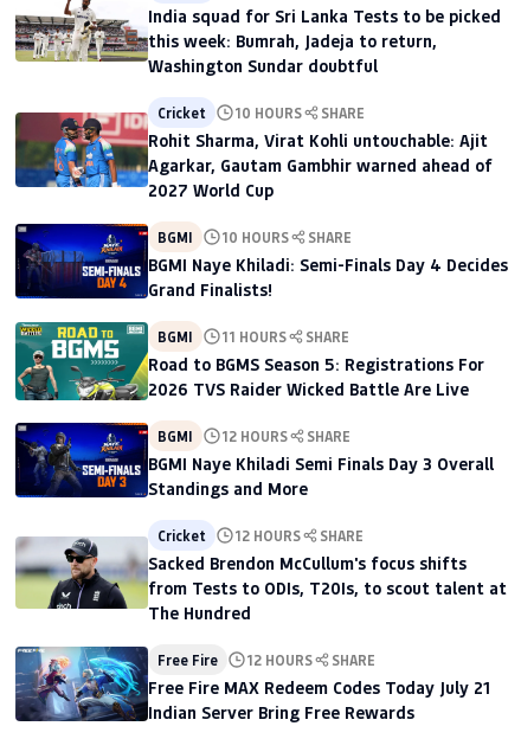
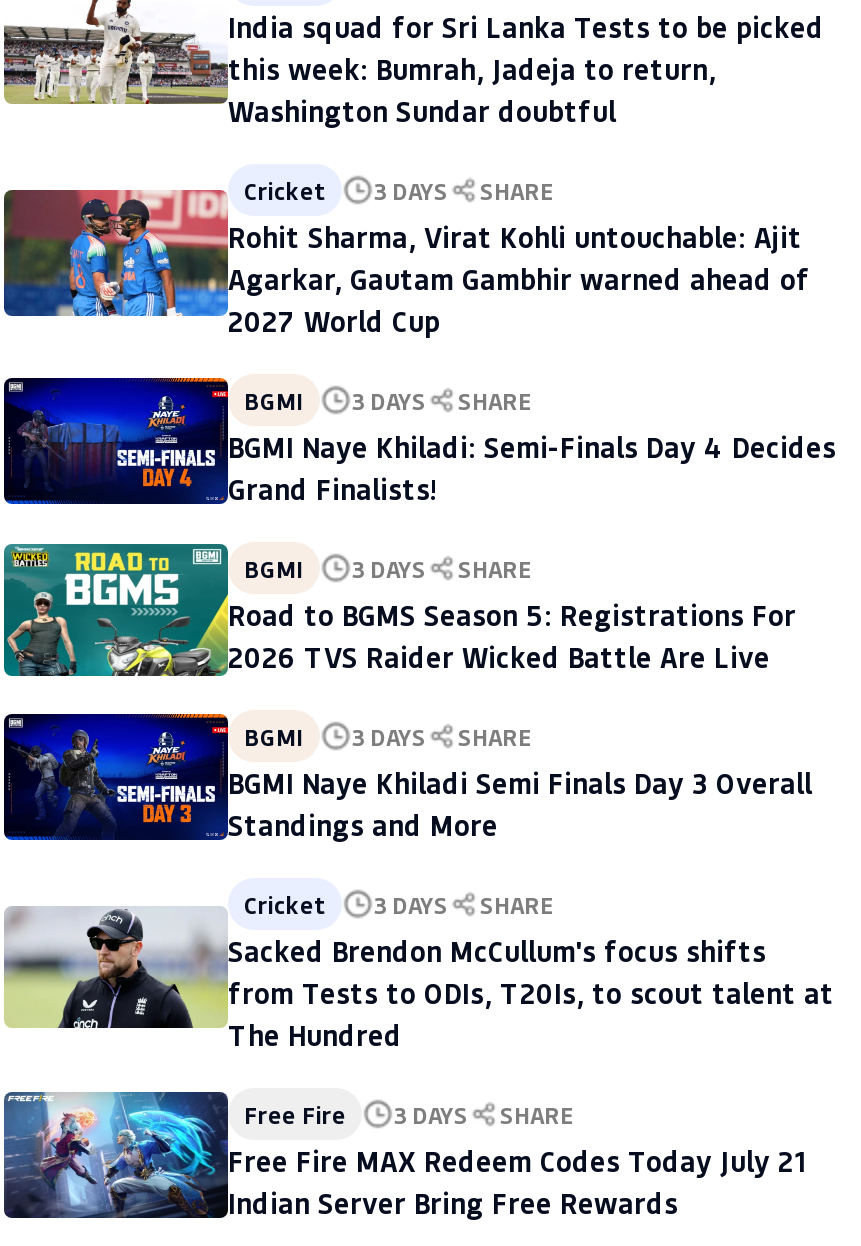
- Cricket 10 HOURS SHARE
+ Cricket 3 DAYS SHARE

- BGMI 10 HOURS SHARE
+ BGMI 3 DAYS SHARE

- BGMI 11 HOURS SHARE
+ BGMI 3 DAYS SHARE

- BGMI 12 HOURS SHARE
+ BGMI 3 DAYS SHARE

- Cricket 12 HOURS SHARE
+ Cricket 3 DAYS SHARE

- Free Fire 12 HOURS SHARE
+ Free Fire 3 DAYS SHARE
